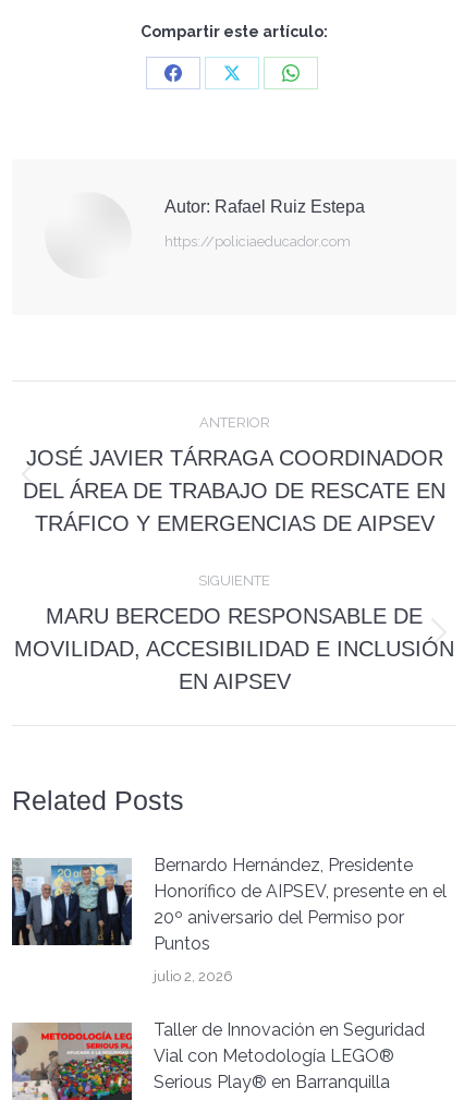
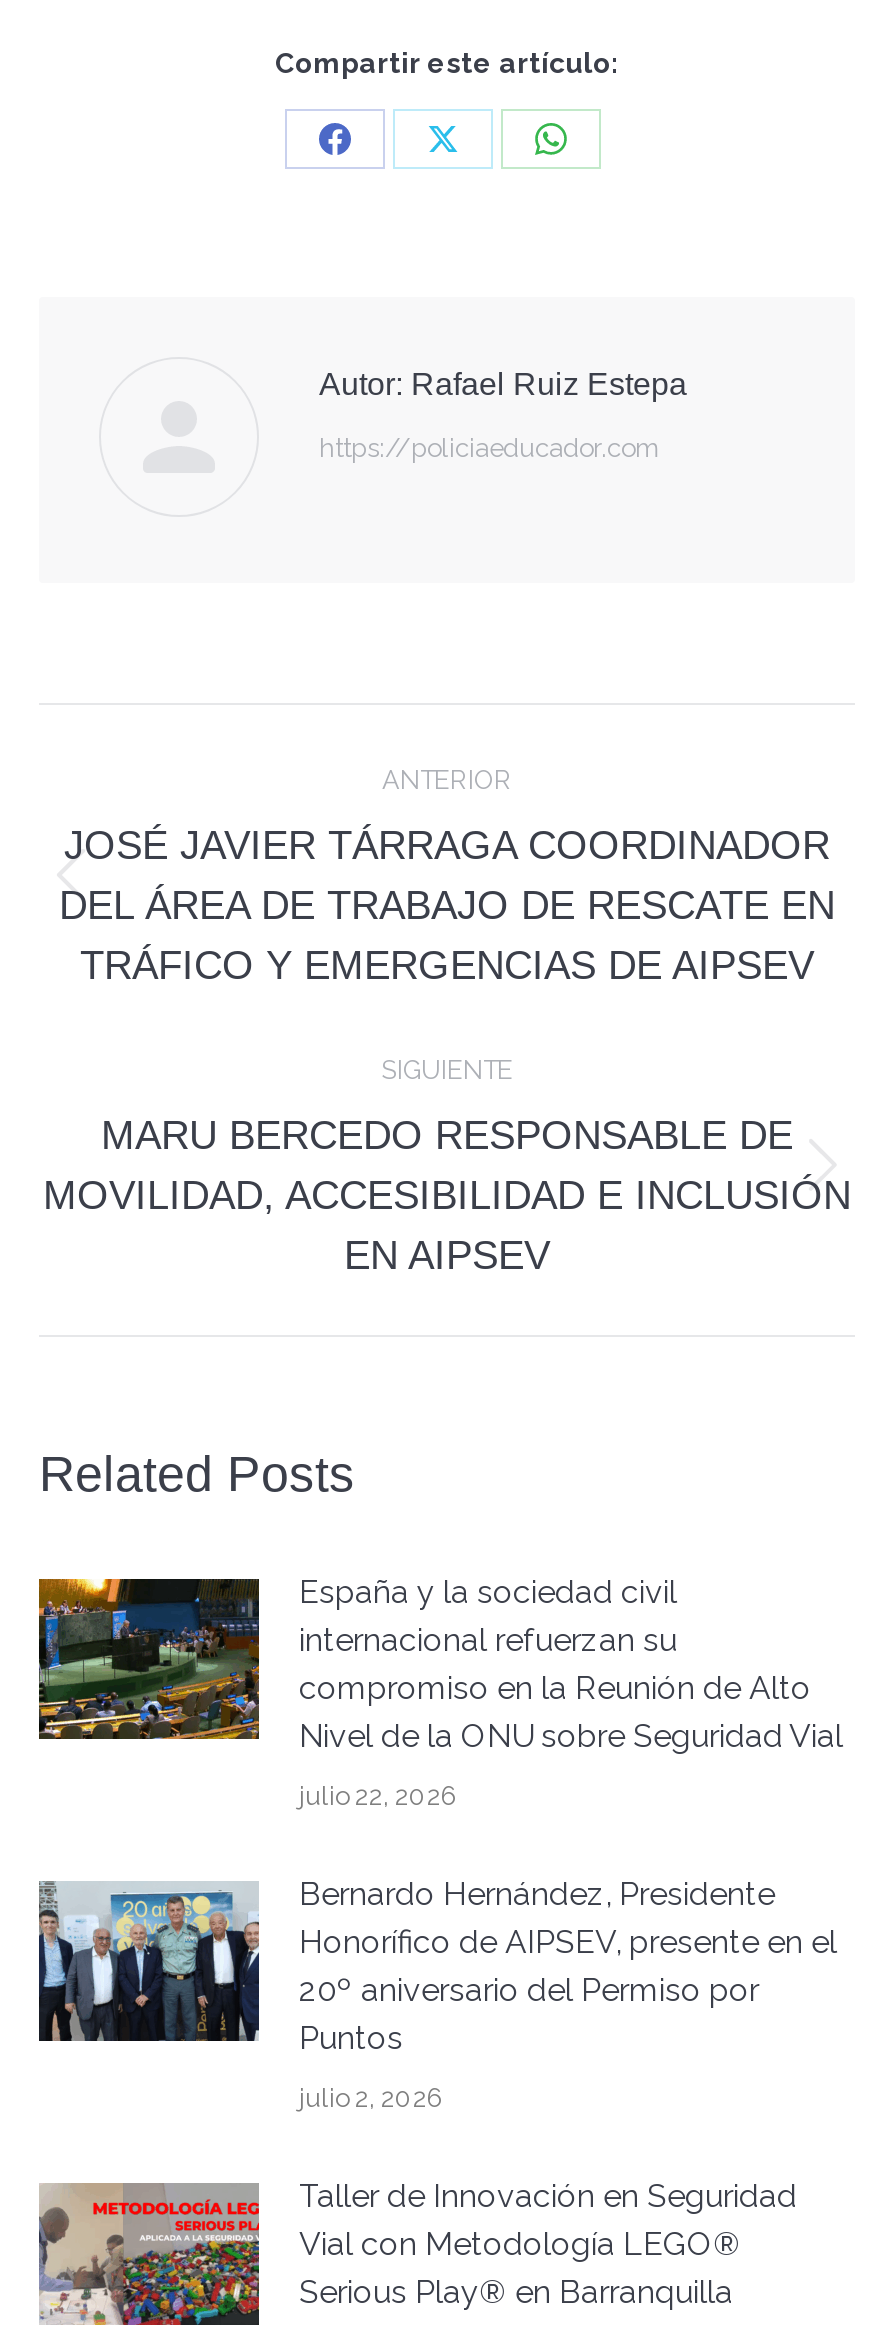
+ [image]
+ España y la sociedad civil
+ internacional refuerzan su
+ compromiso en la Reunión de Alto
+ Nivel de la ONU sobre Seguridad Vial
+ julio 22, 2026
